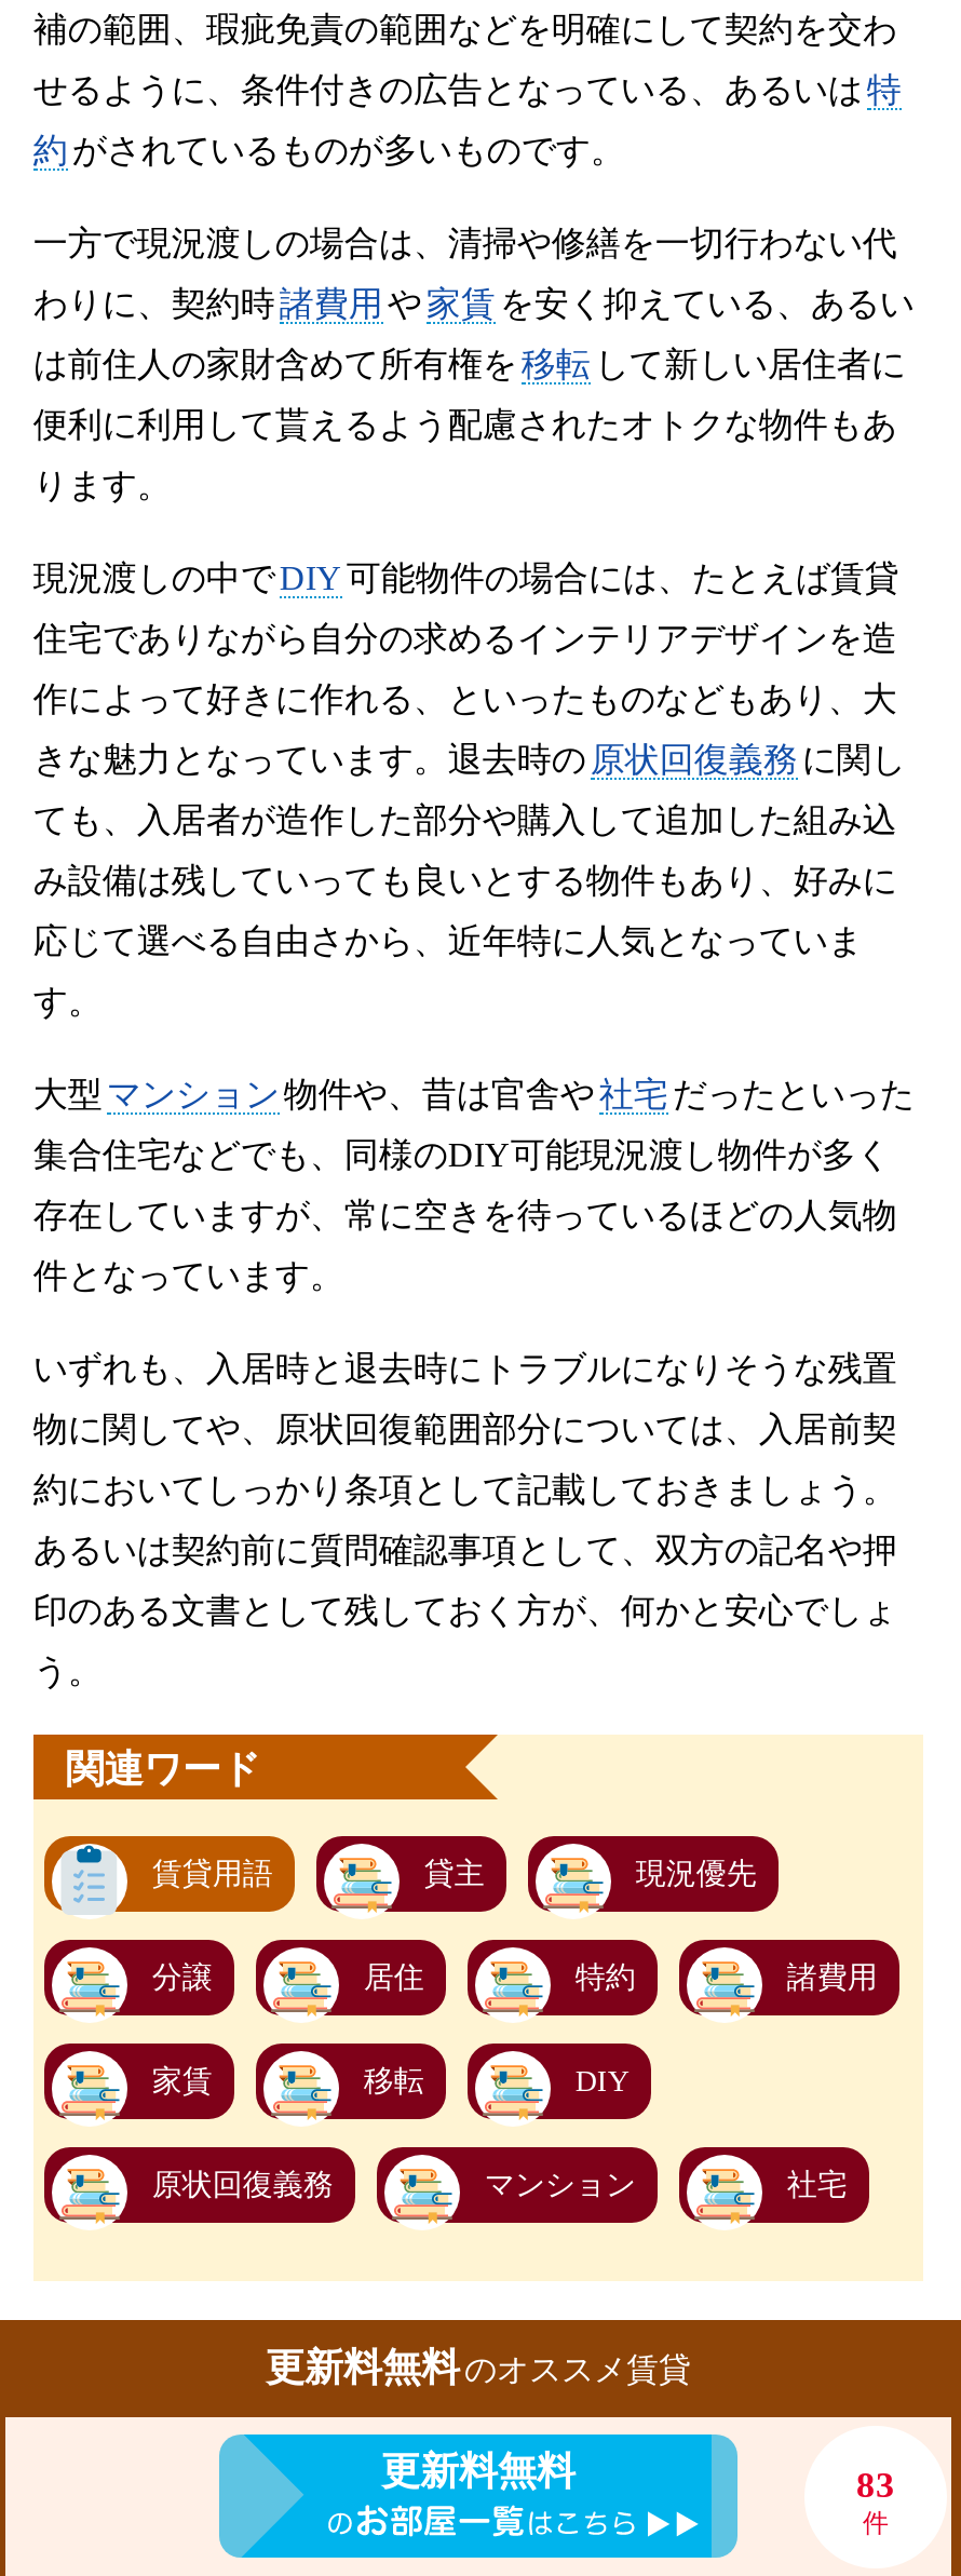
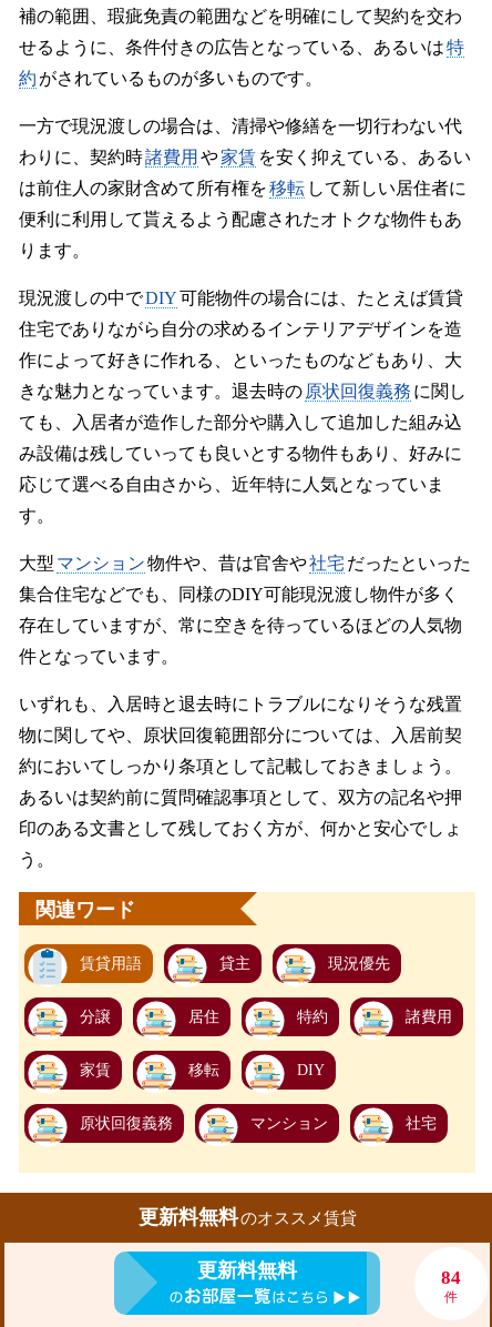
- 83
+ 84
